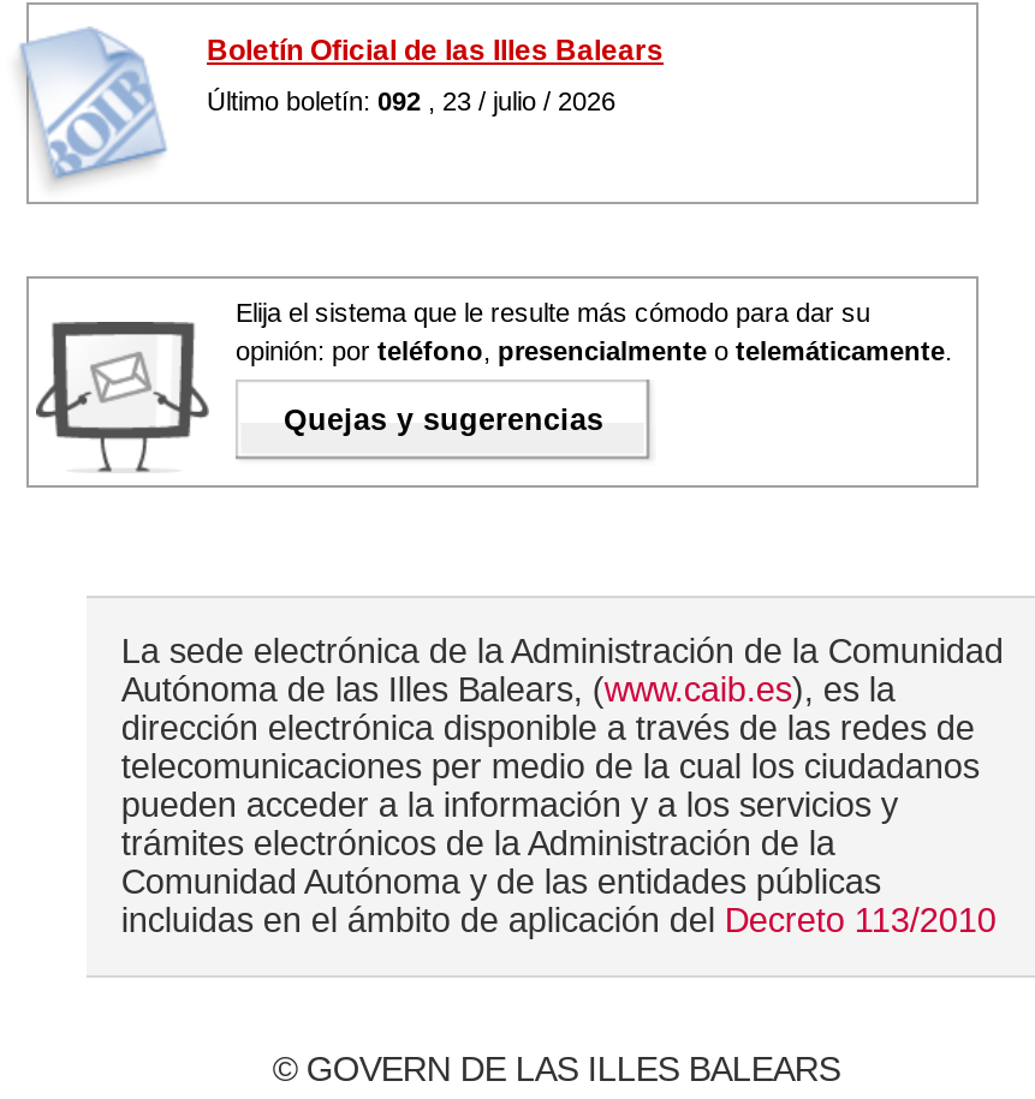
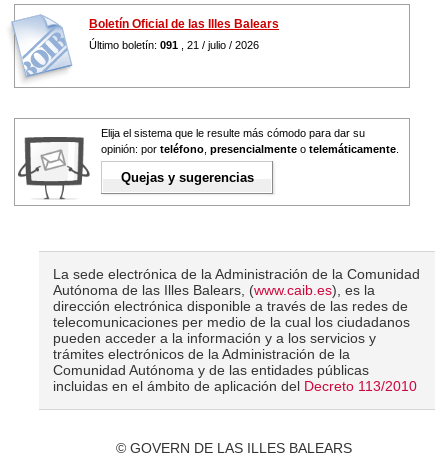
- Último boletín: 092, 23 / julio / 2026
+ Último boletín: 091, 21 / julio / 2026
